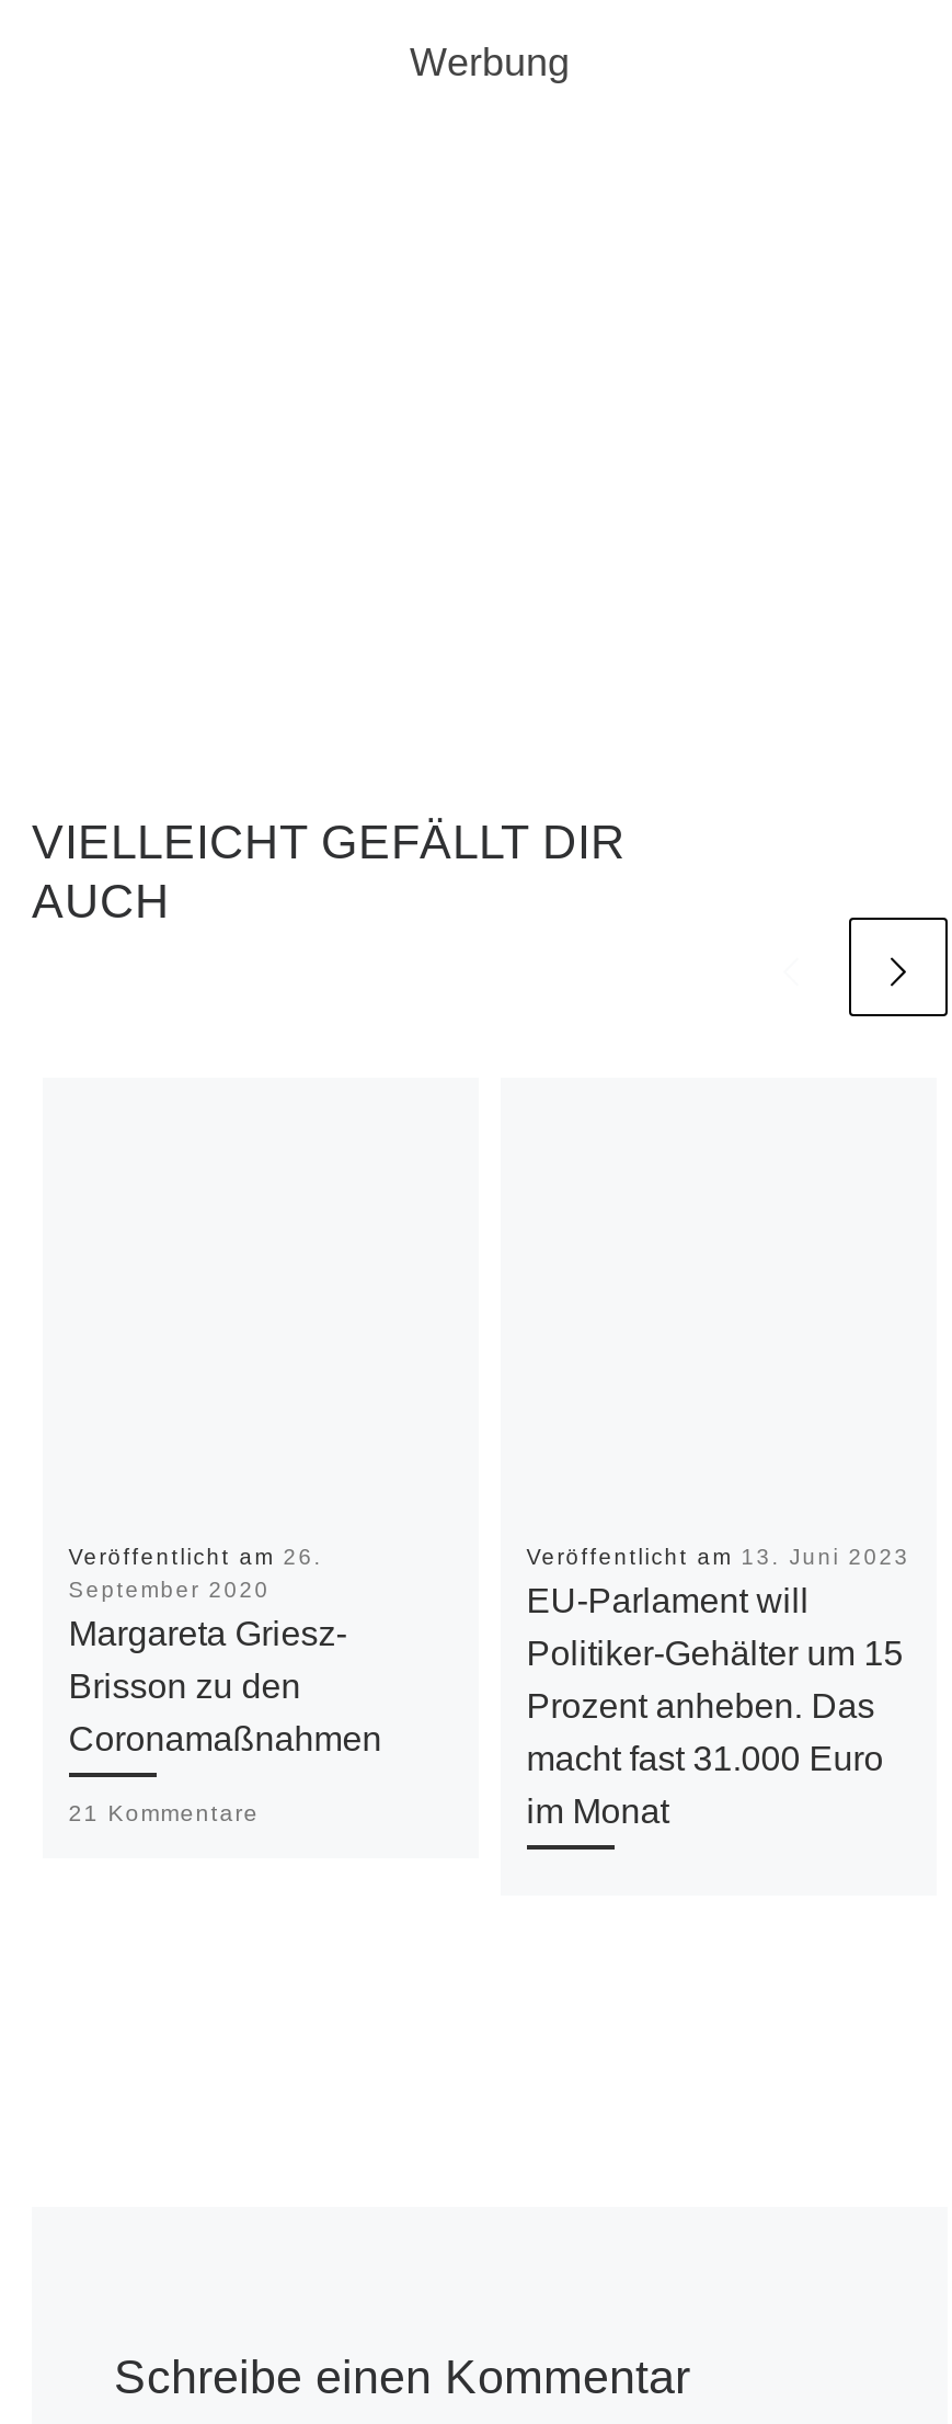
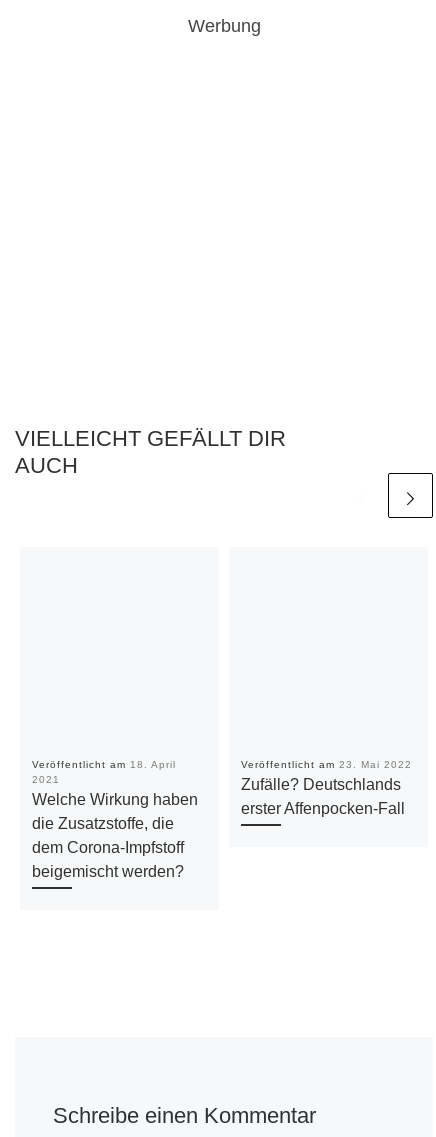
moved down: VIELLEICHT GEFÄLLT DIR | AUCH

- Veröffentlicht am 26.
- September 2020
- Margareta Griesz-
- Brisson zu den
- Coronamaßnahmen
- 21 Kommentare
+ Veröffentlicht am 18. April
+ 2021
+ Welche Wirkung haben
+ die Zusatzstoffe, die
+ dem Corona-Impfstoff
+ beigemischt werden?

- Veröffentlicht am 13. Juni 2023
- EU-Parlament will
- Politiker-Gehälter um 15
- Prozent anheben. Das
- macht fast 31.000 Euro
- im Monat
+ Veröffentlicht am 23. Mai 2022
+ Zufälle? Deutschlands
+ erster Affenpocken-Fall
